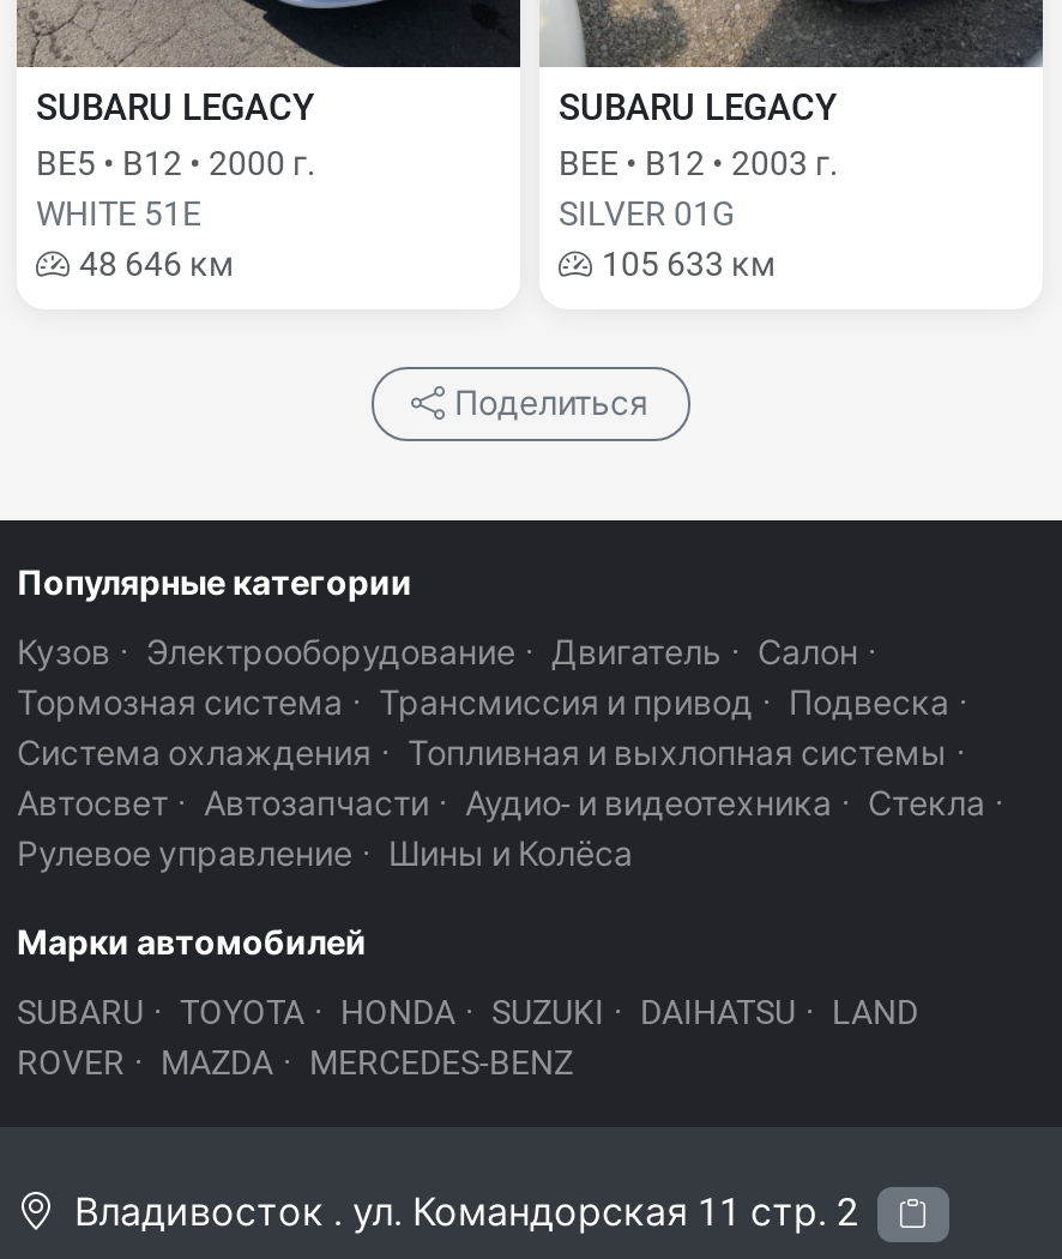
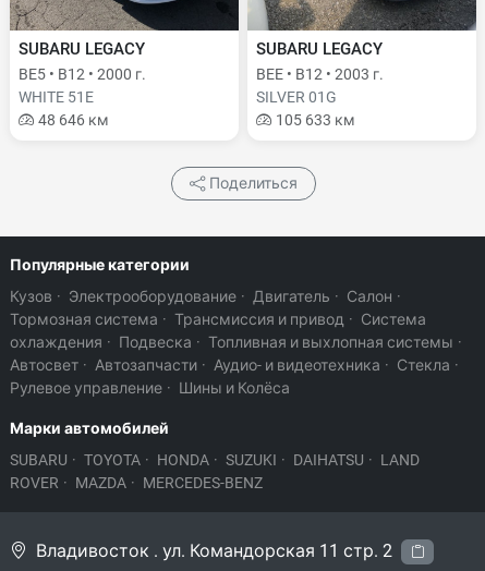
- Тормозная система · Трансмиссия и привод · Подвеска ·
- Система охлаждения · Топливная и выхлопная системы ·
+ Тормозная система · Трансмиссия и привод · Система
+ охлаждения · Подвеска · Топливная и выхлопная системы ·
